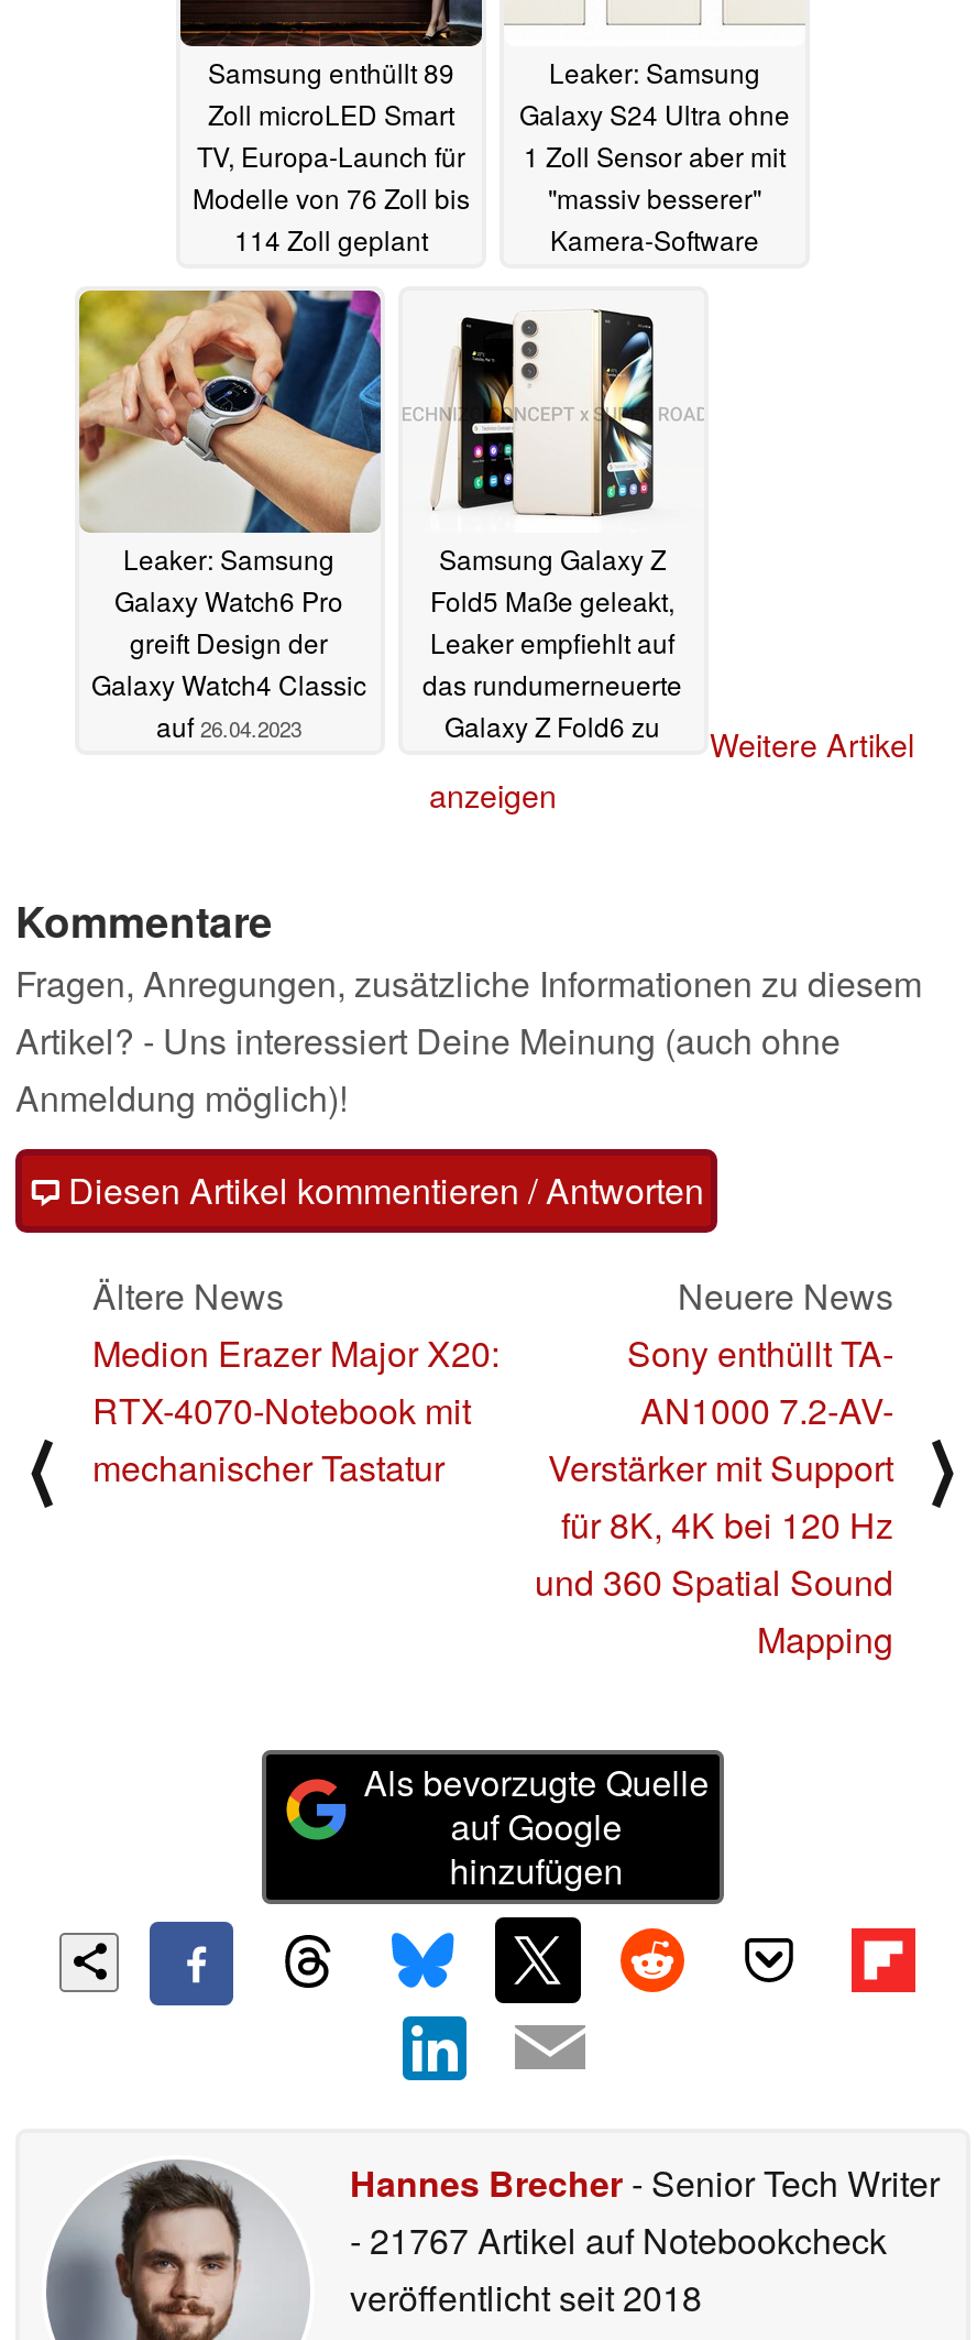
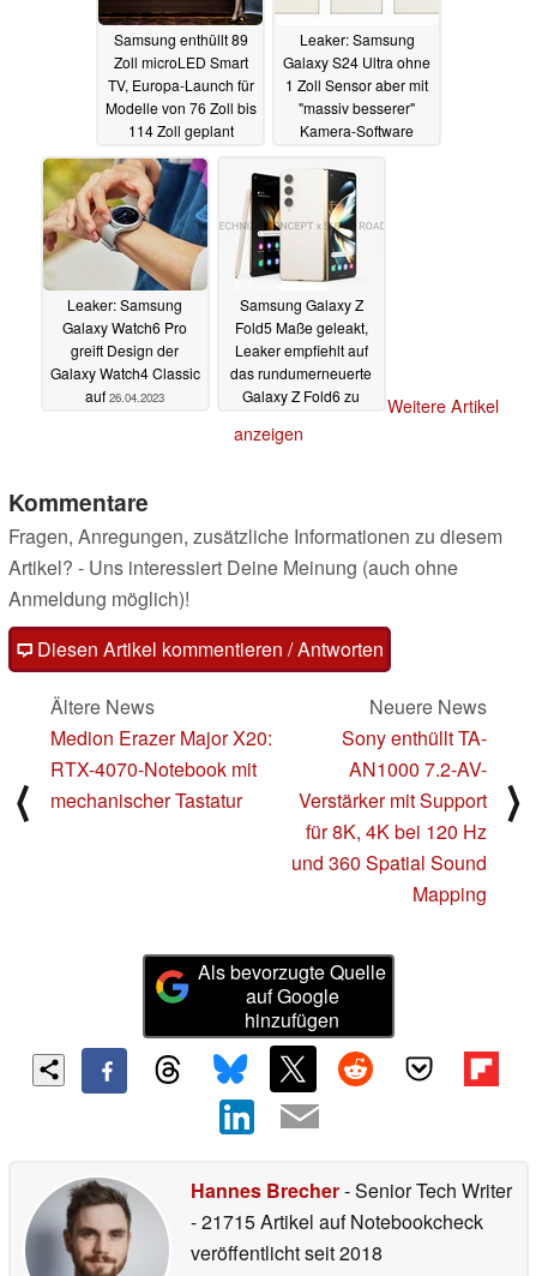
- - 21767 Artikel auf Notebookcheck
+ - 21715 Artikel auf Notebookcheck
